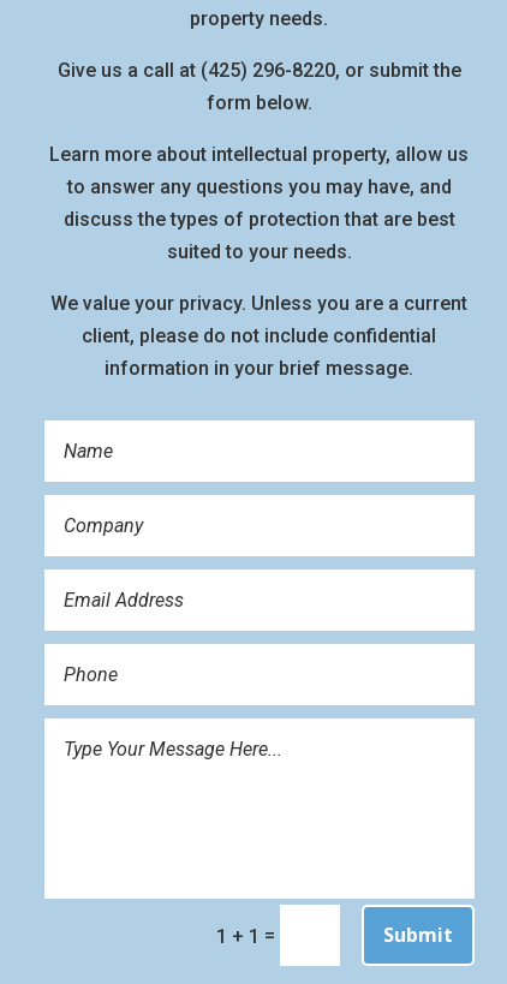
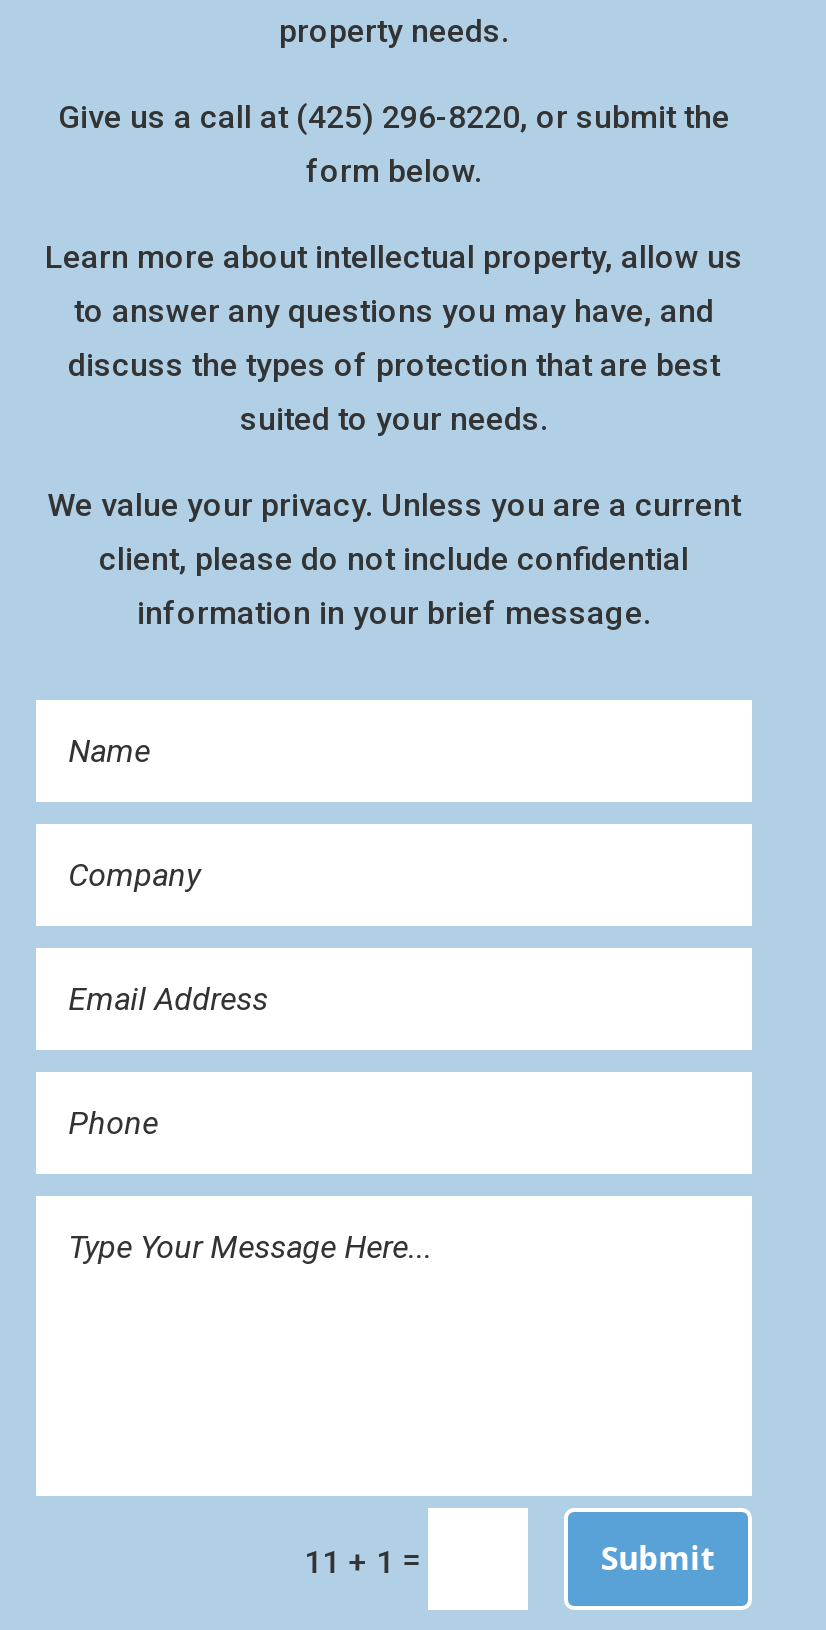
- 1 + 1 =
+ 11 + 1 =
